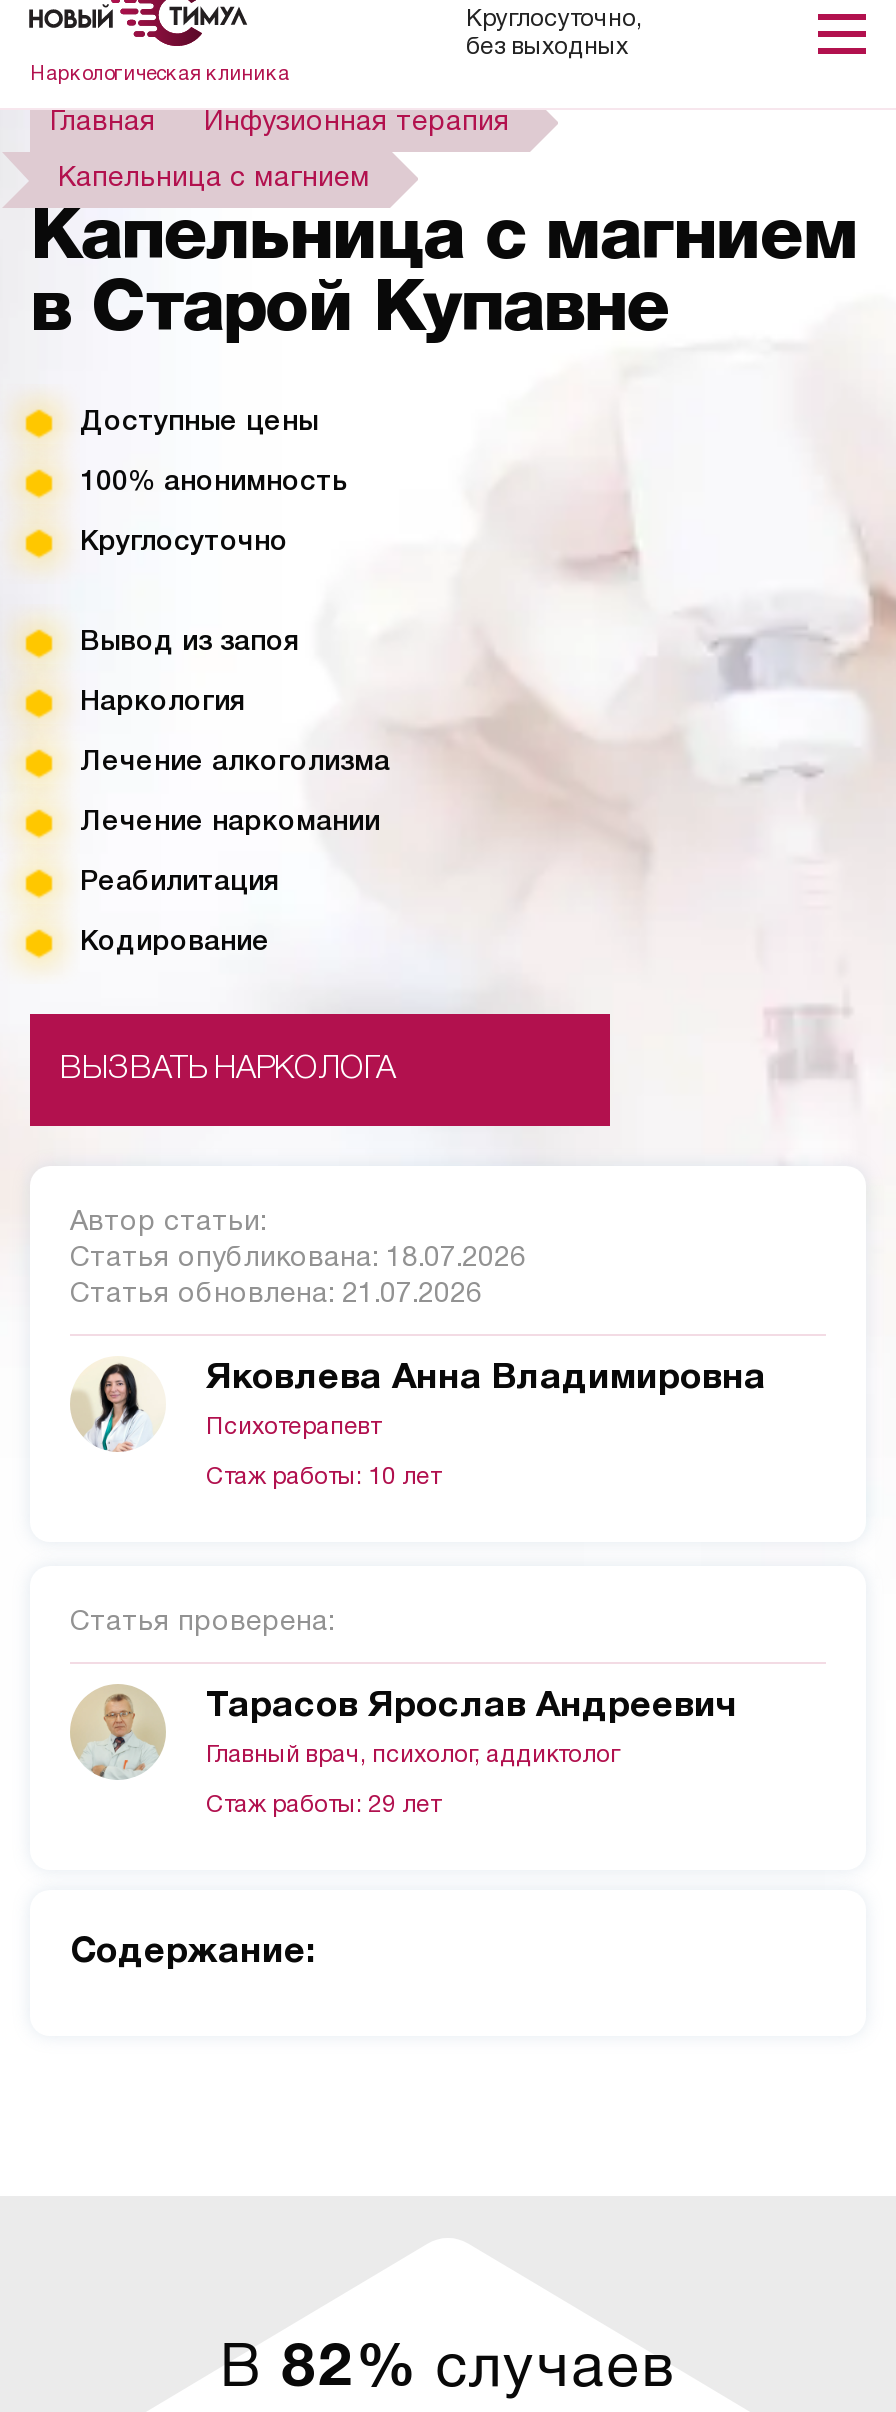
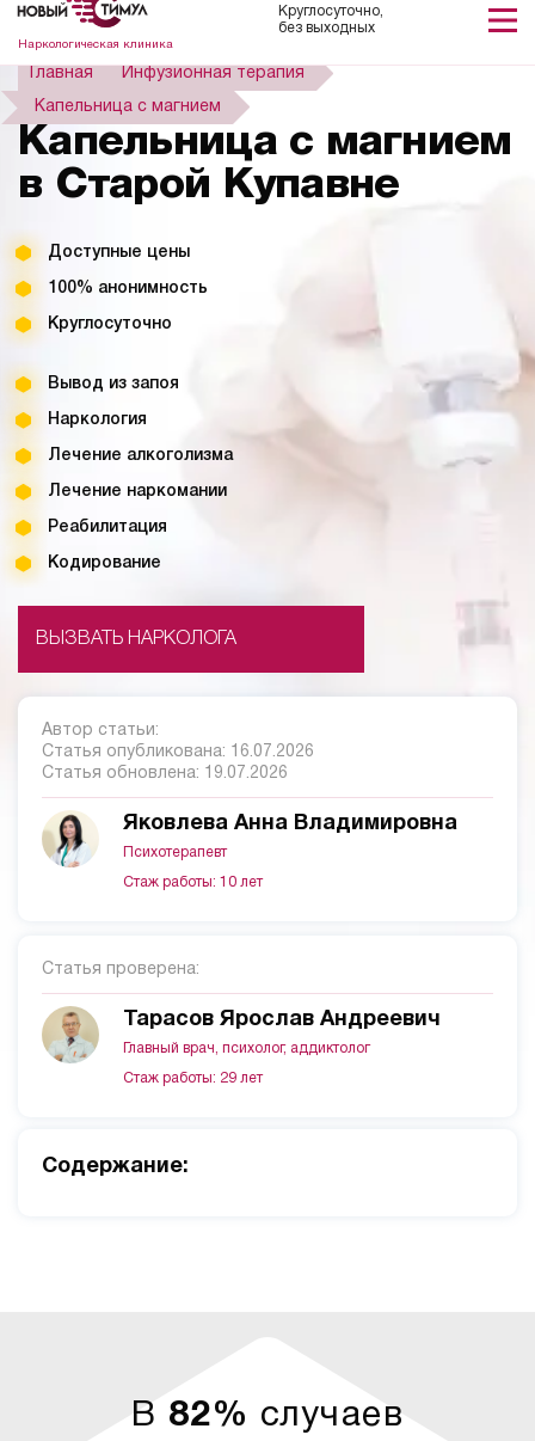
- Статья опубликована: 18.07.2026
+ Статья опубликована: 16.07.2026

- Статья обновлена: 21.07.2026
+ Статья обновлена: 19.07.2026
